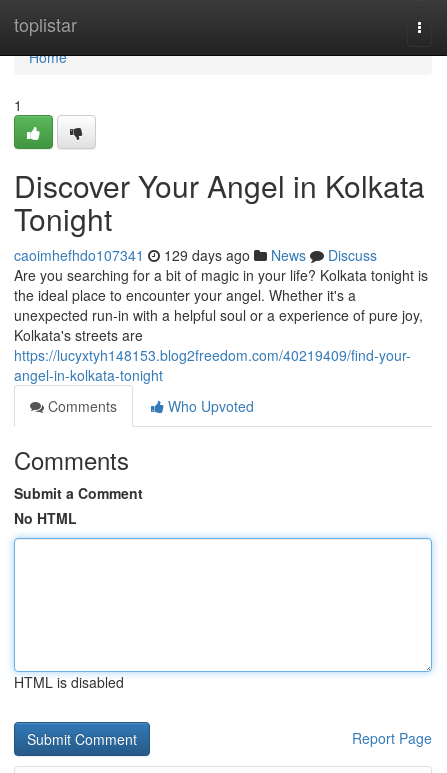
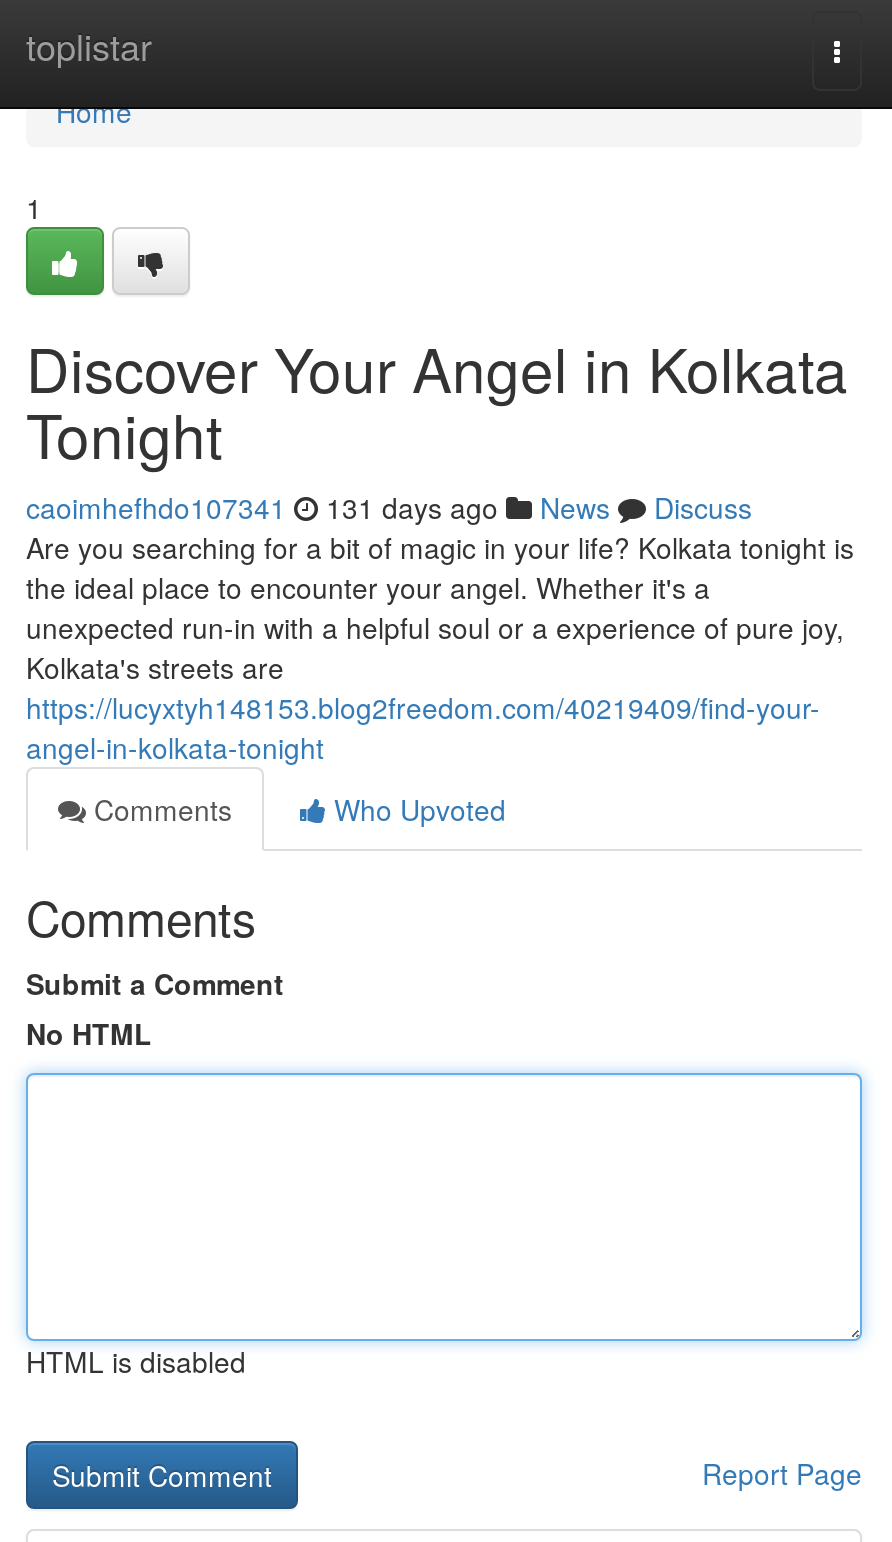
- caoimhefhdo107341 129 days ago News Discuss
+ caoimhefhdo107341 131 days ago News Discuss
